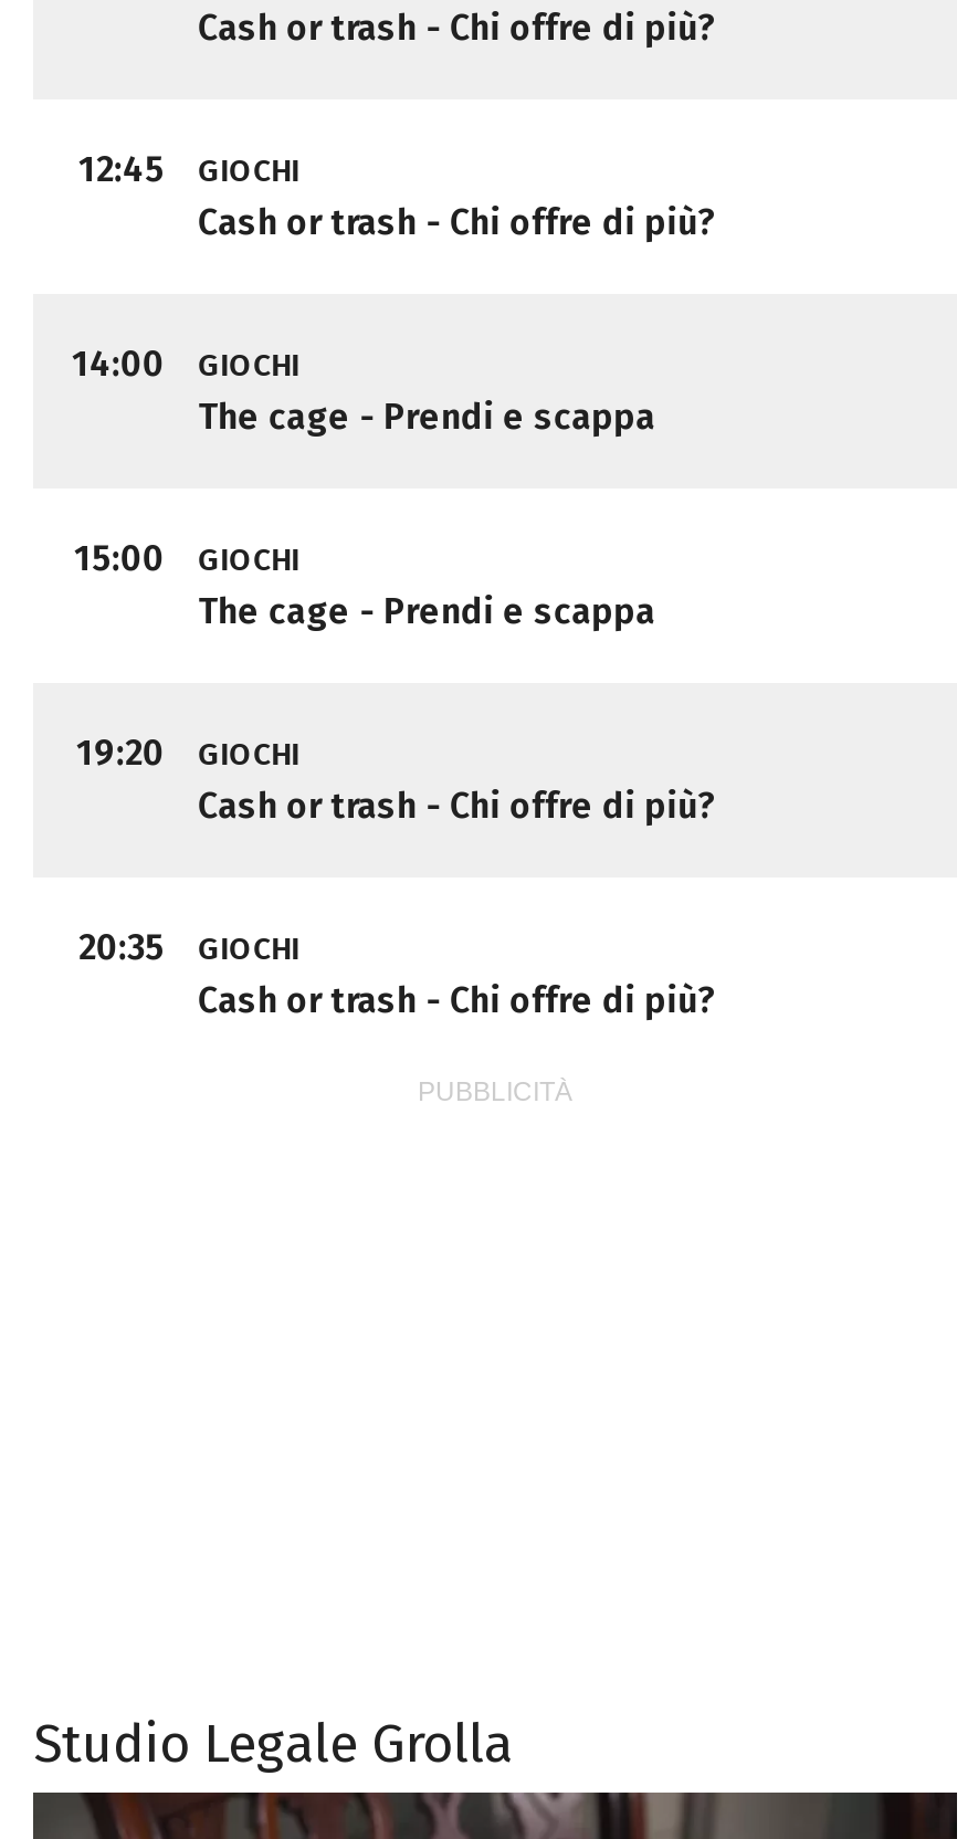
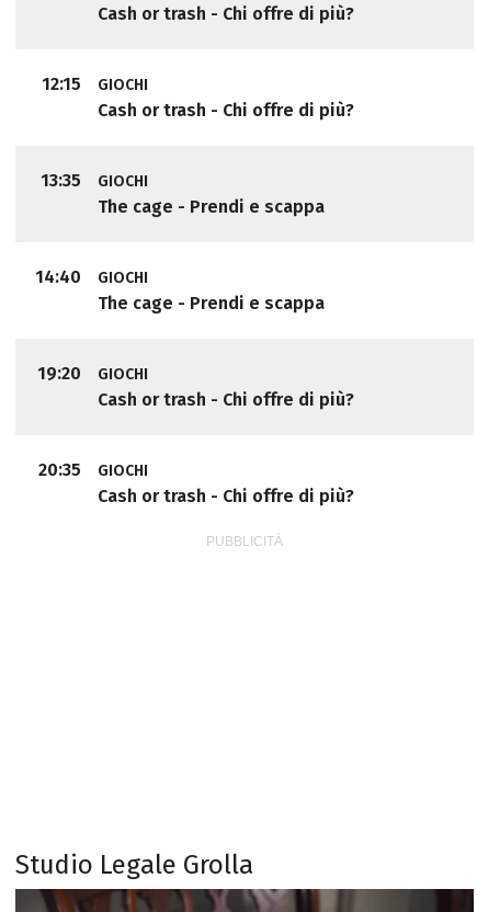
- 12:45 GIOCHI
+ 12:15 GIOCHI

- 14:00 GIOCHI
+ 13:35 GIOCHI

- 15:00 GIOCHI
+ 14:40 GIOCHI
